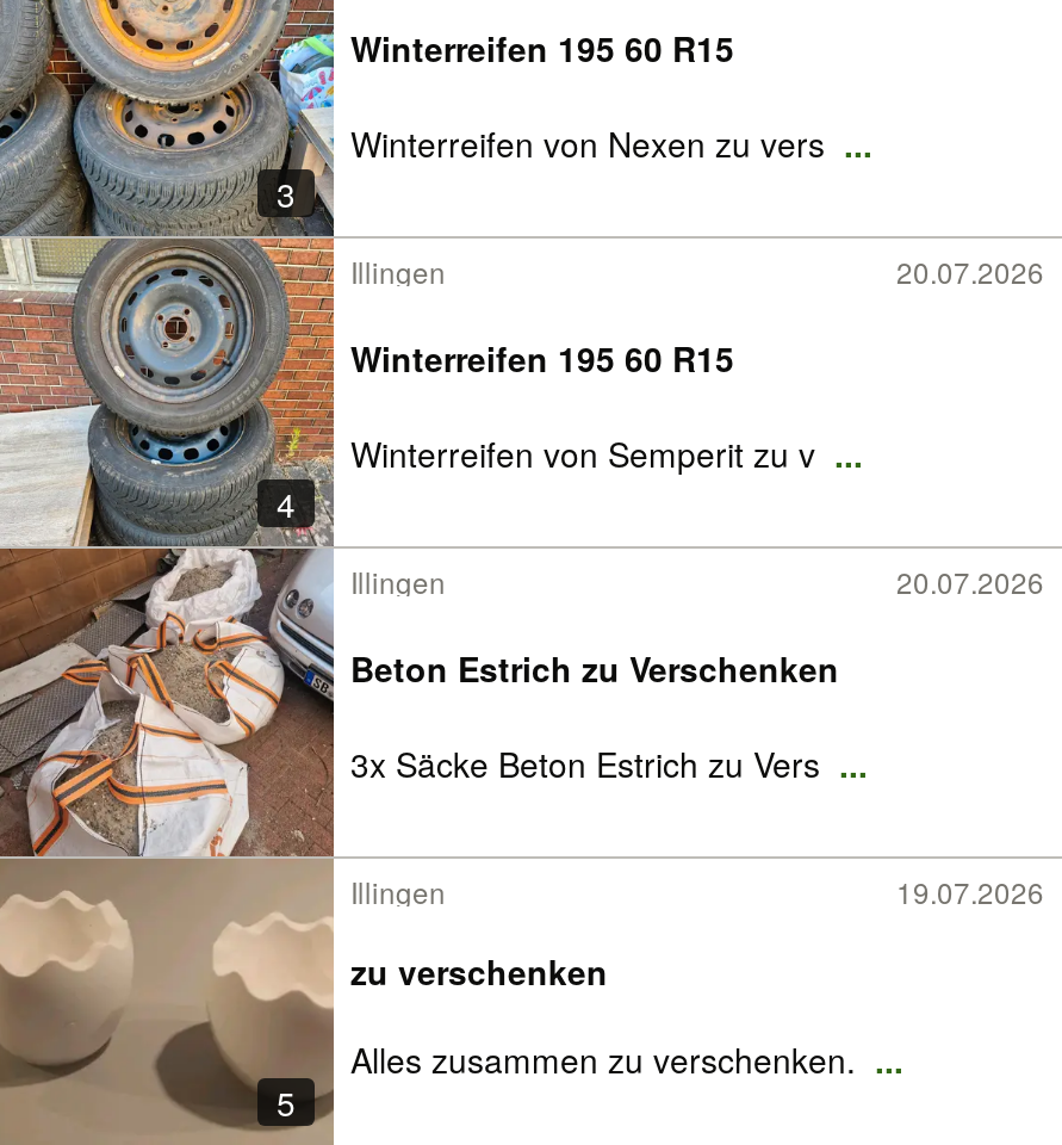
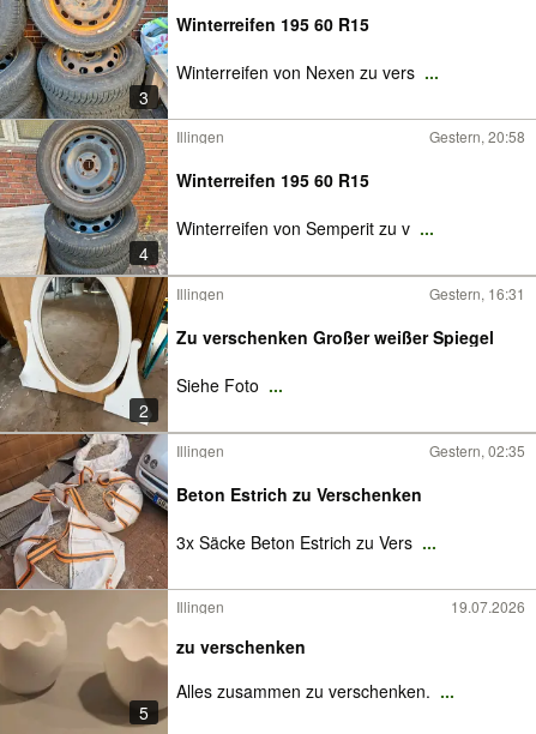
- 20.07.2026
+ Gestern, 20:58

+ [image]
+ 2

- 20.07.2026
+ Gestern, 16:31
+ Zu verschenken Großer weißer Spiegel
+ Siehe Foto ...
+ Illingen
+ Gestern, 02:35
